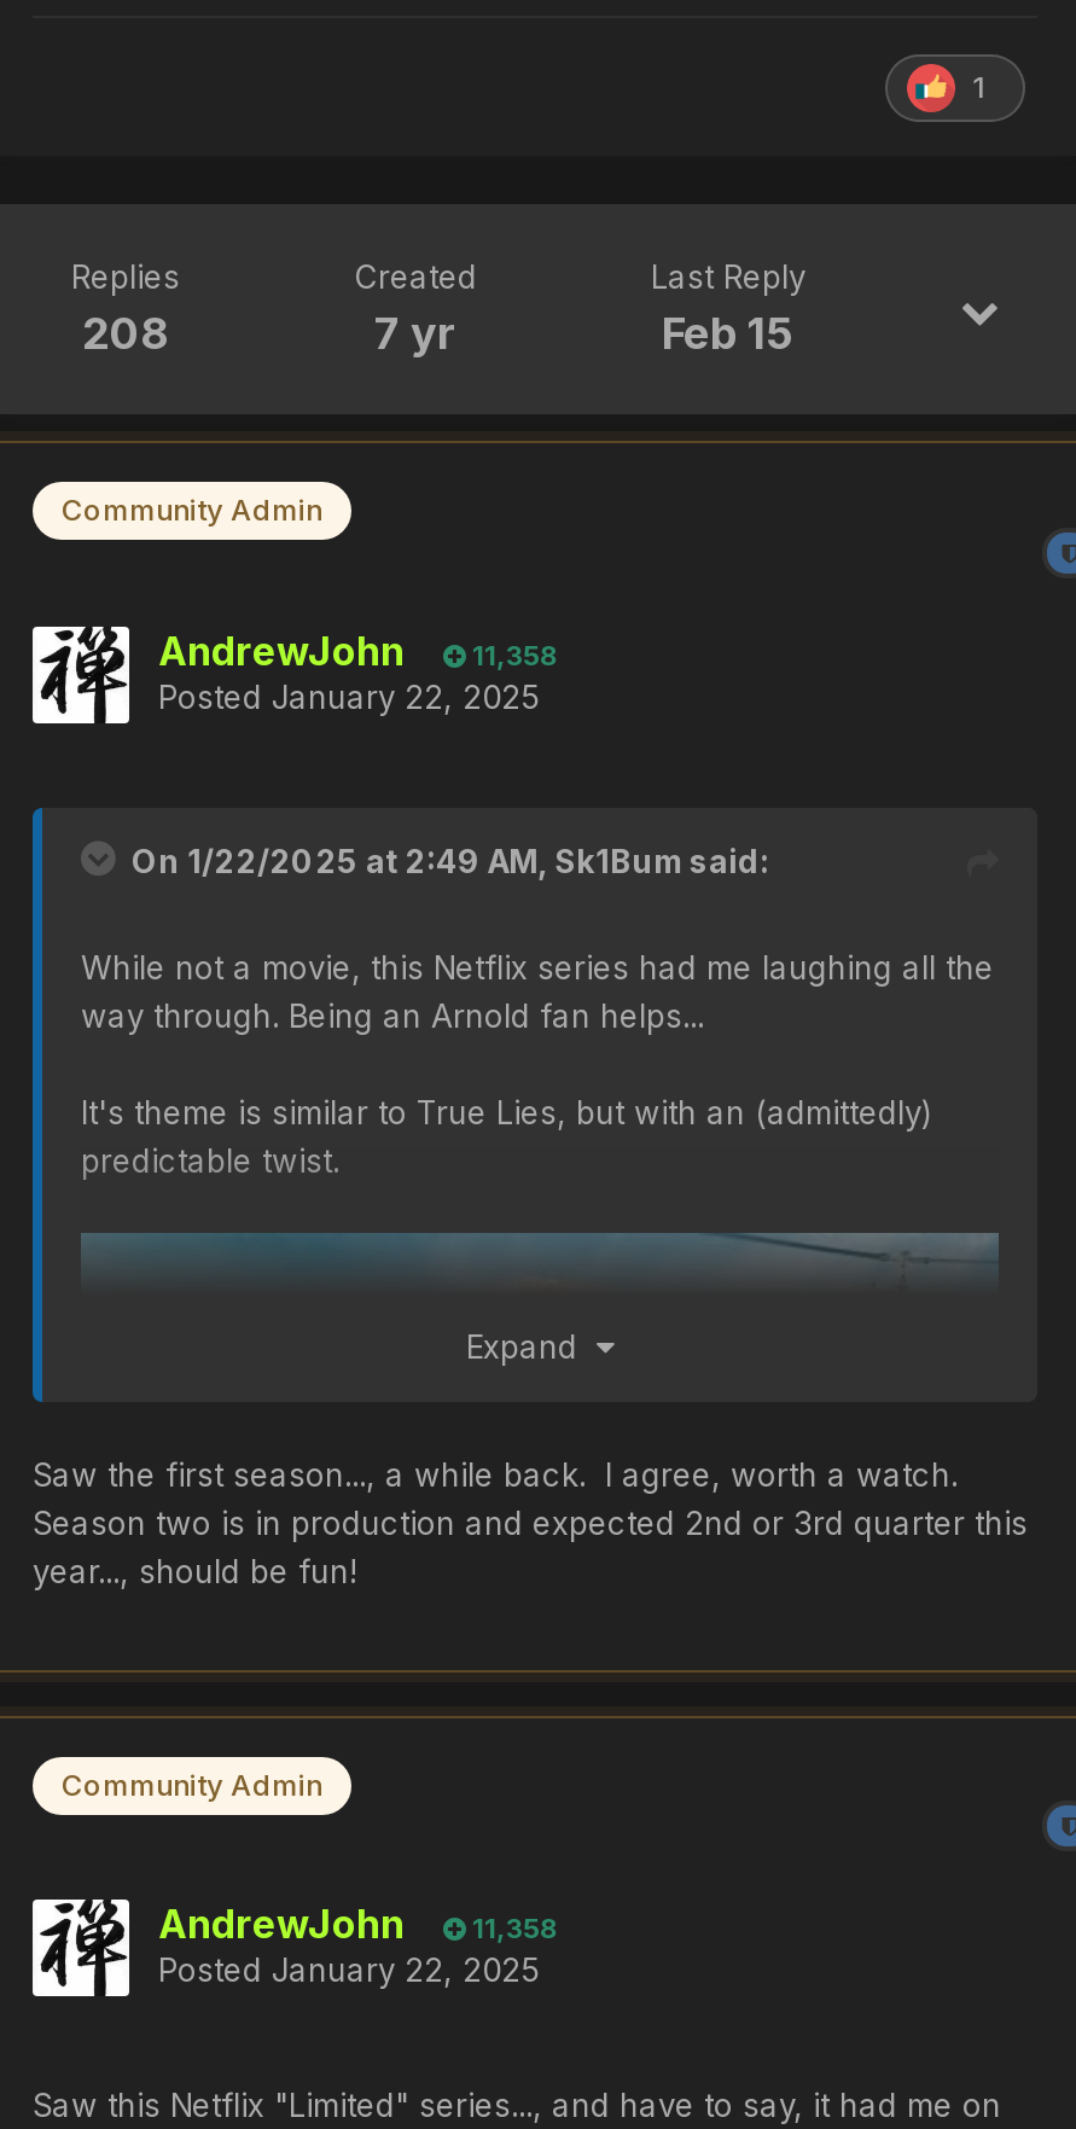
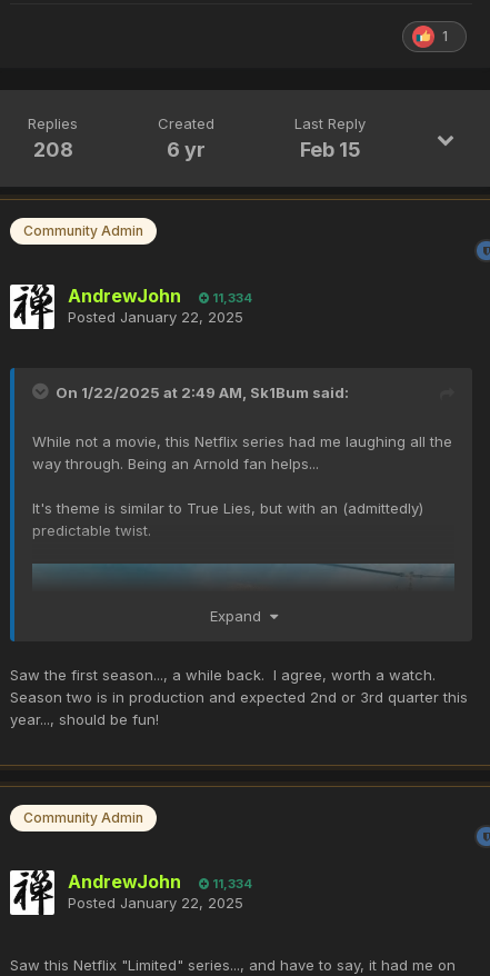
- 7 yr
+ 6 yr

- AndrewJohn 11,358
+ AndrewJohn 11,334

- AndrewJohn 11,358
+ AndrewJohn 11,334
